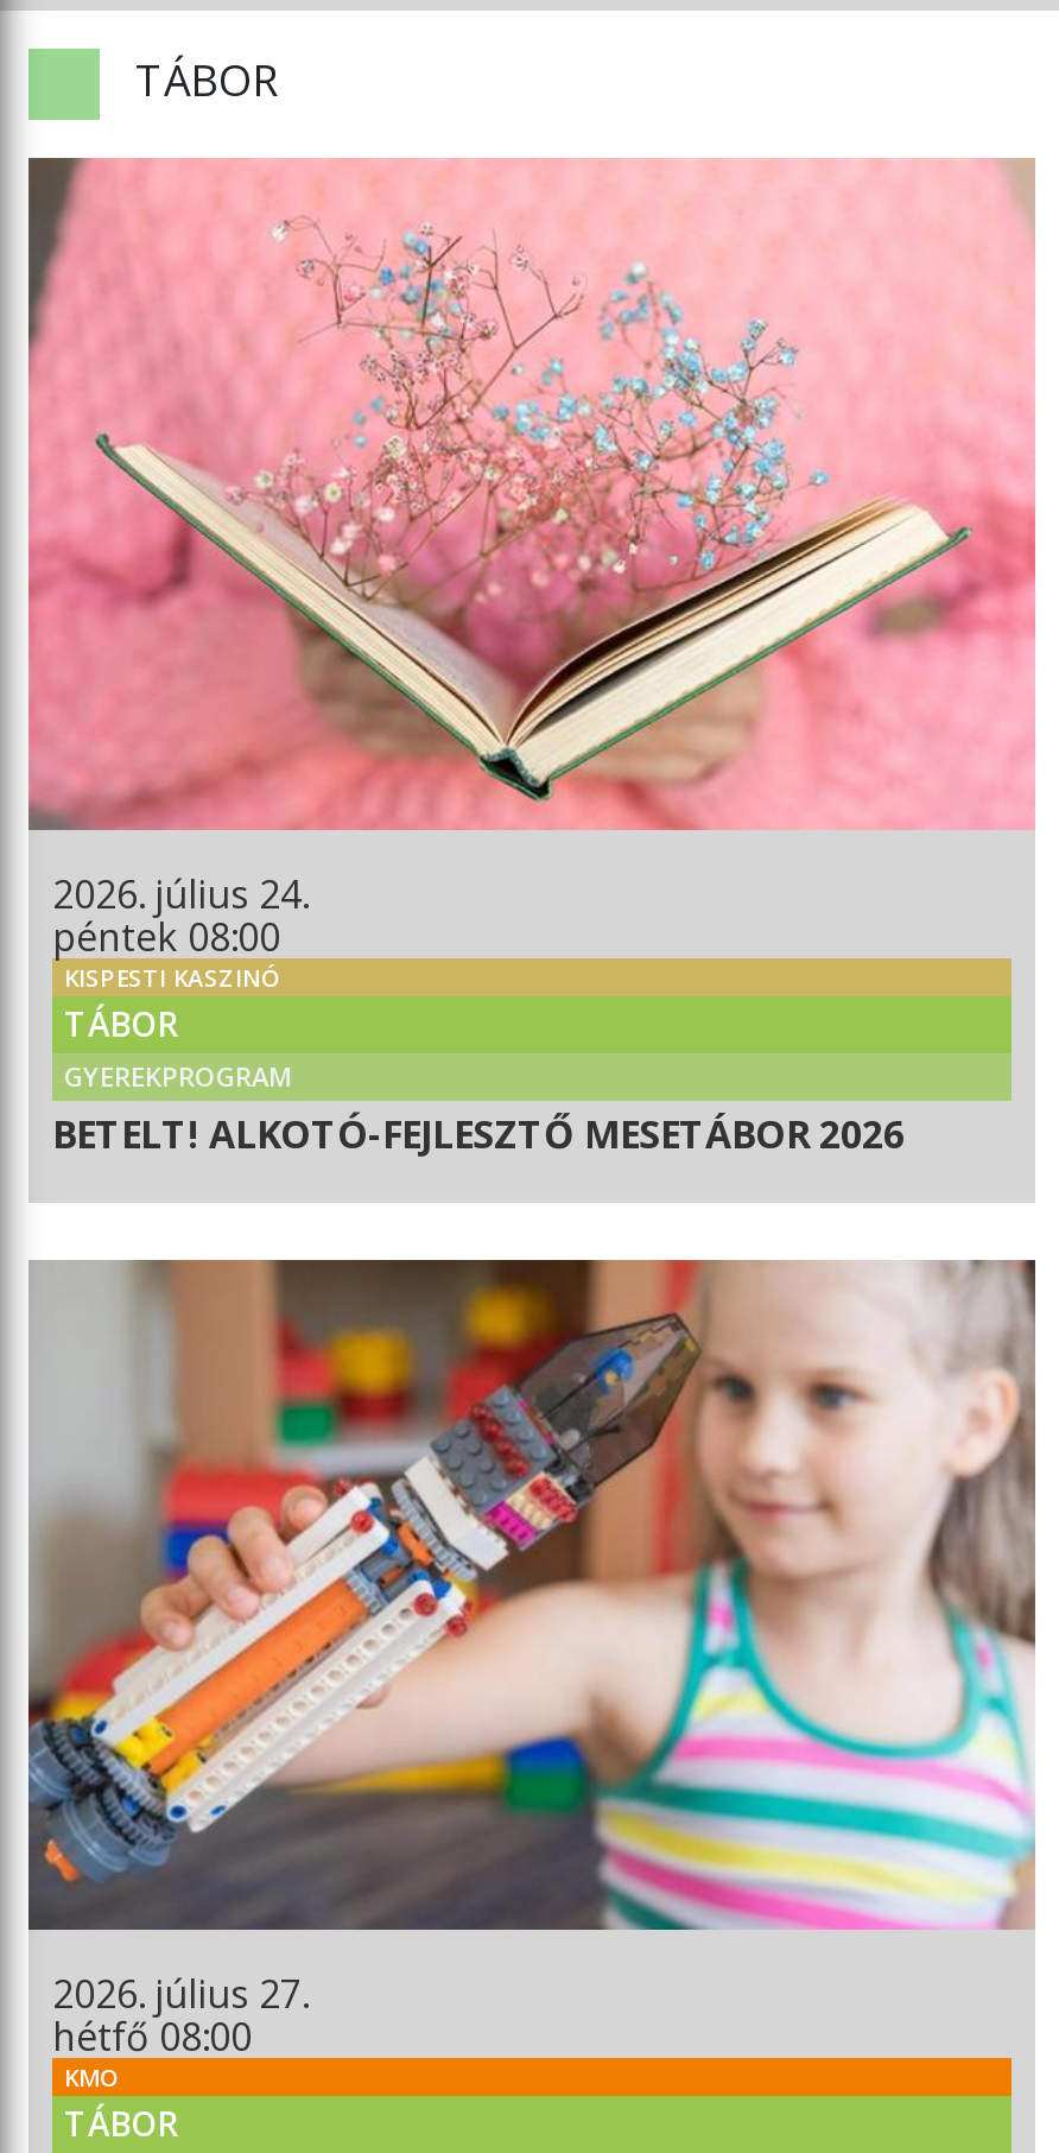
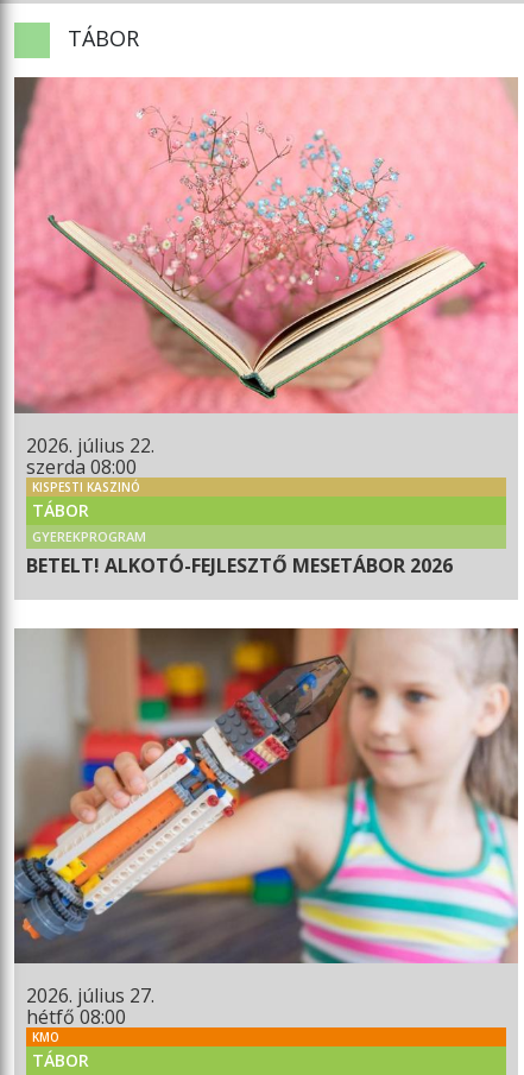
- 2026. július 24.
- péntek 08:00
+ 2026. július 22.
+ szerda 08:00
